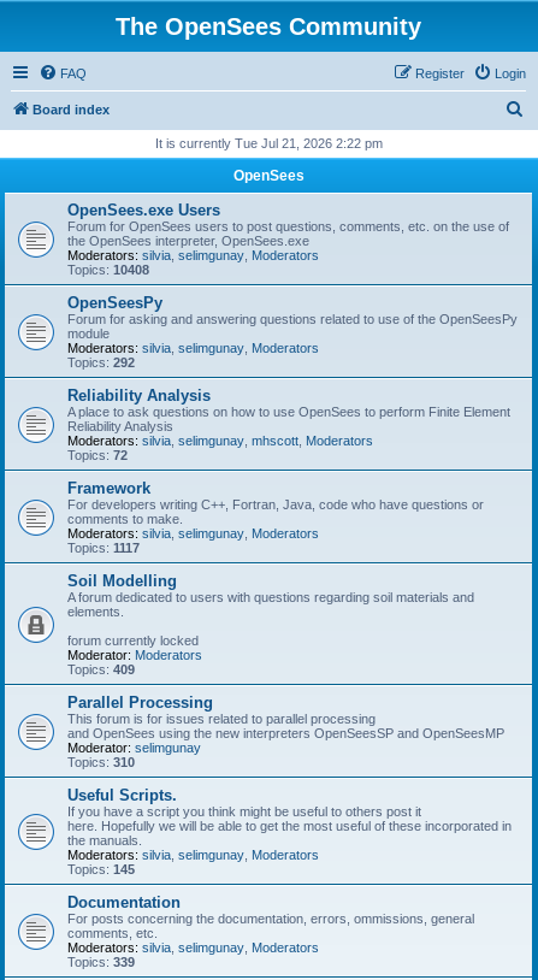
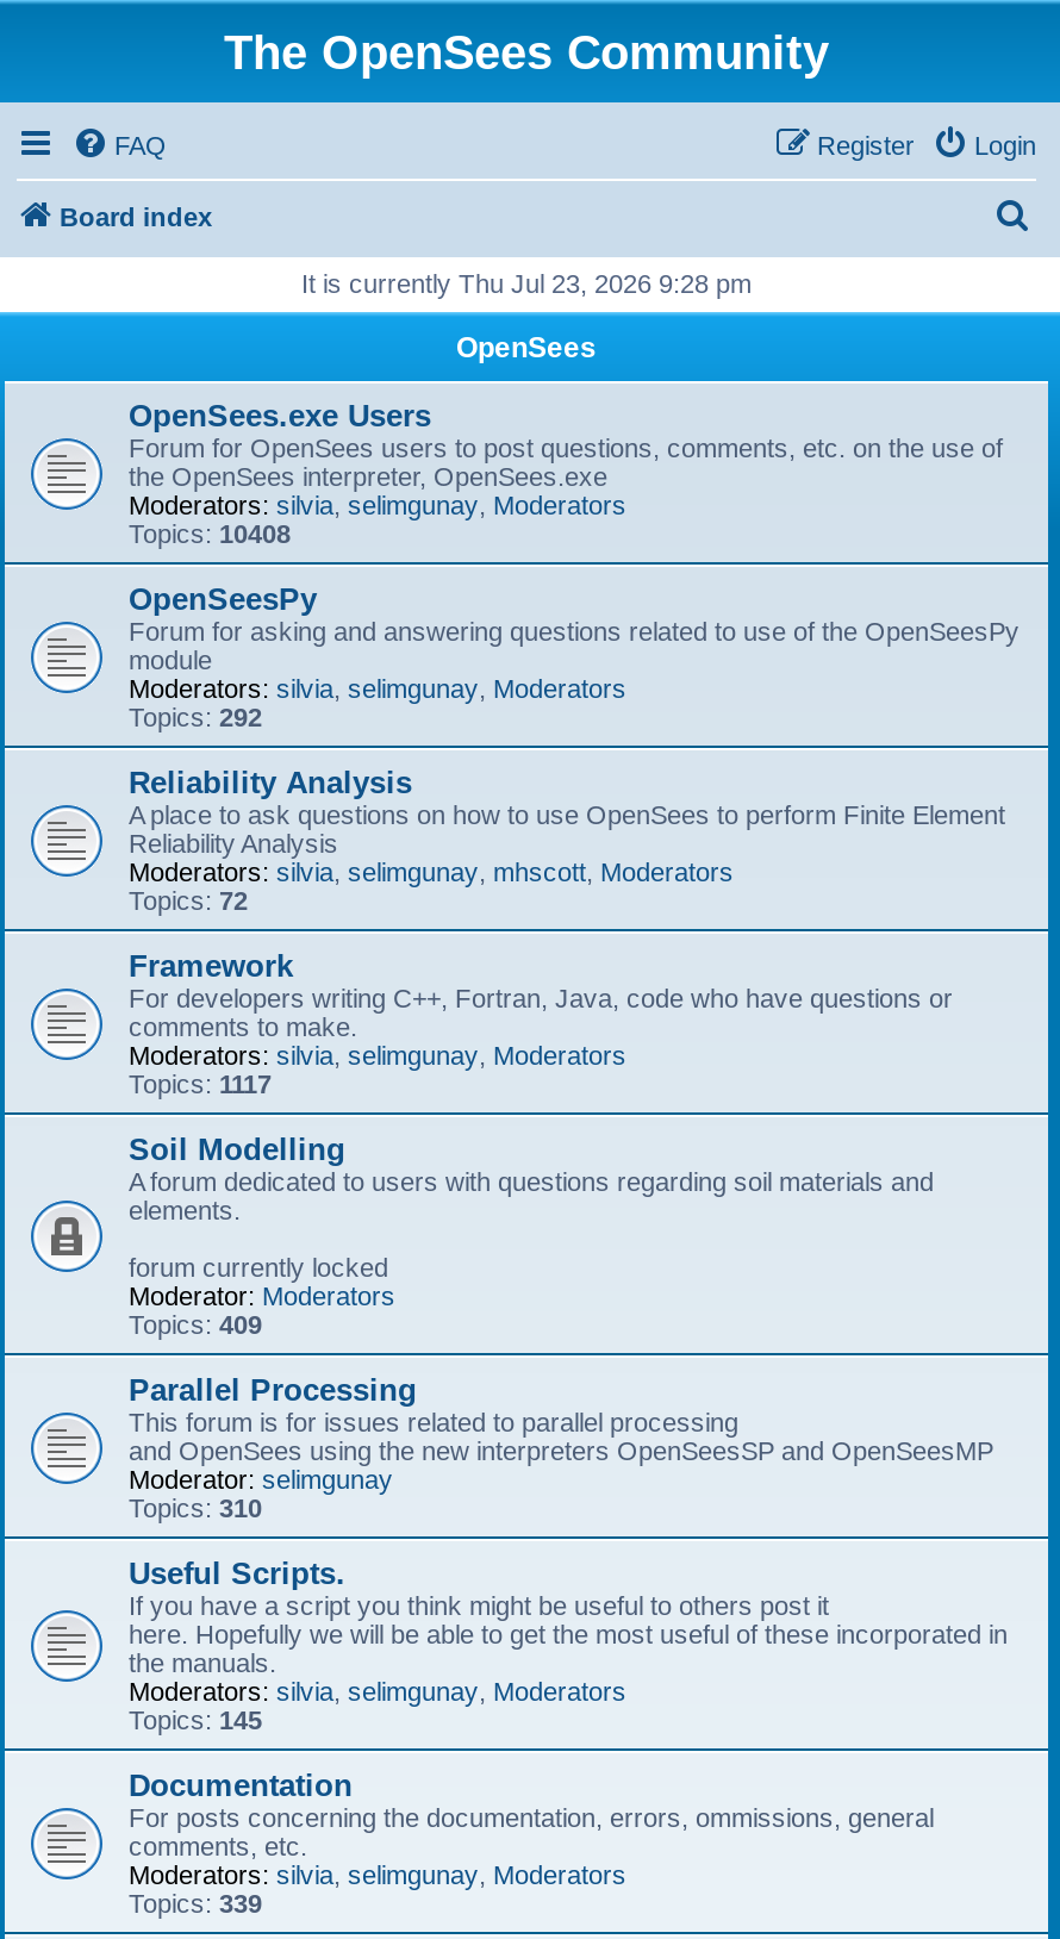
- It is currently Tue Jul 21, 2026 2:22 pm
+ It is currently Thu Jul 23, 2026 9:28 pm
